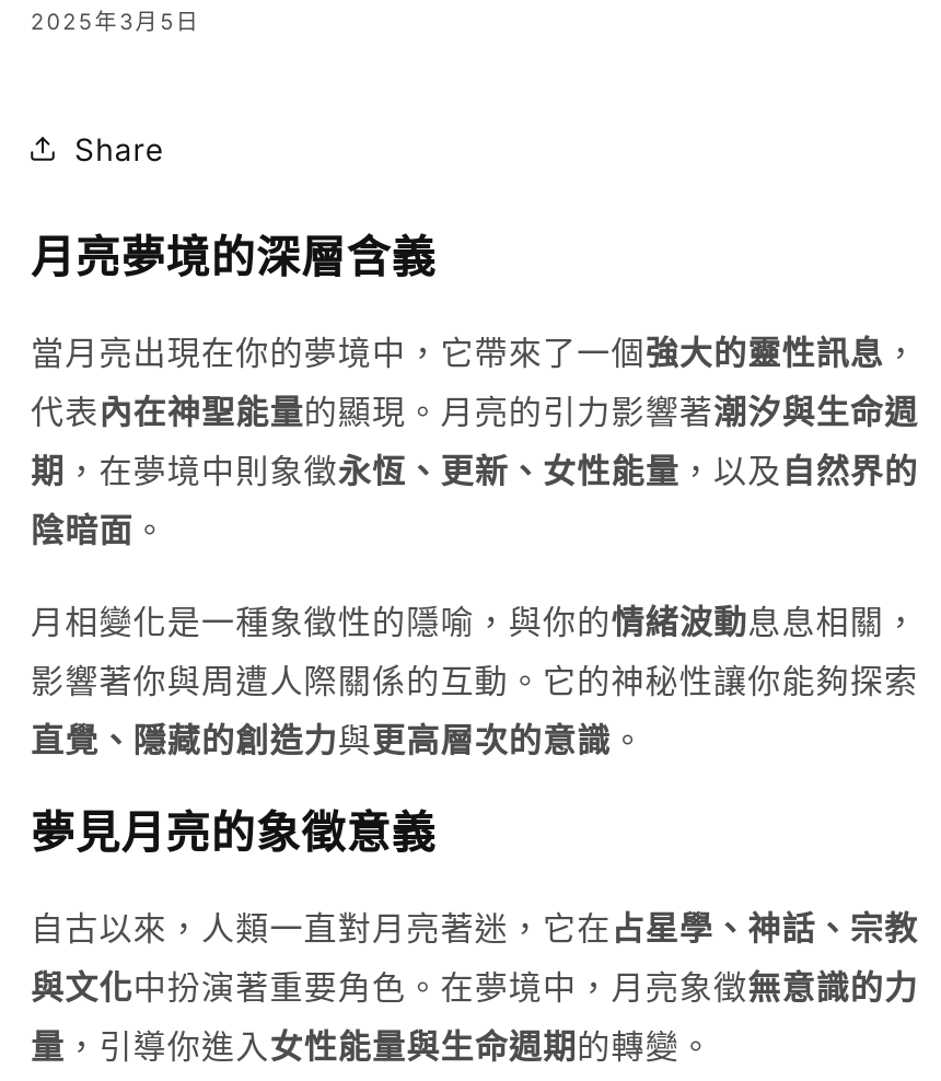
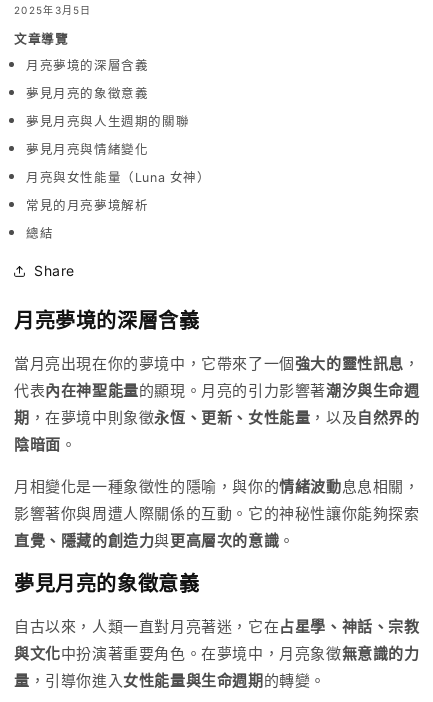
+ 文章導覽
+ 月亮夢境的深層含義
+ 夢見月亮的象徵意義
+ 夢見月亮與人生週期的關聯
+ 夢見月亮與情緒變化
+ 月亮與女性能量（Luna 女神）
+ 常見的月亮夢境解析
+ 總結
